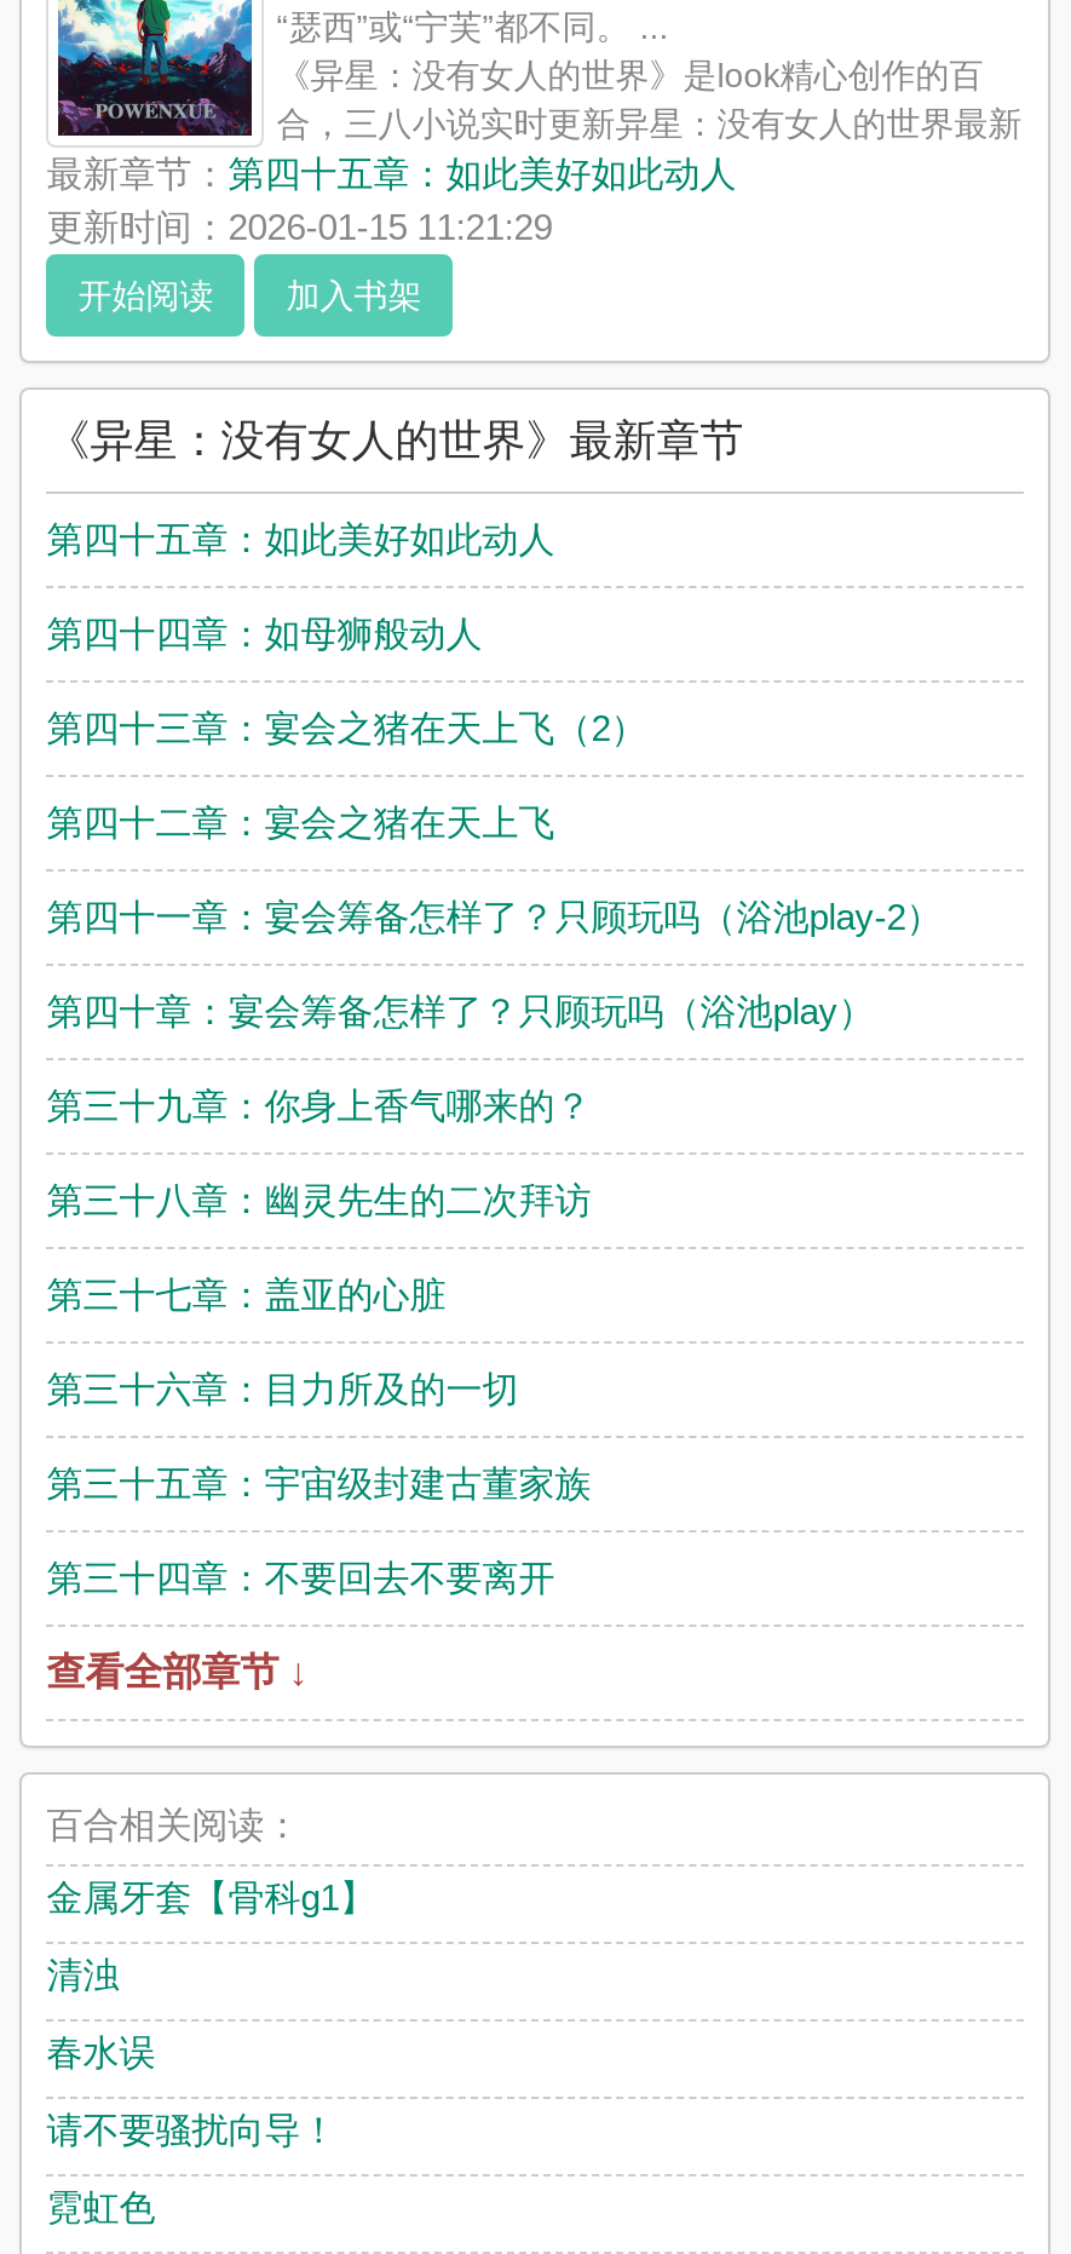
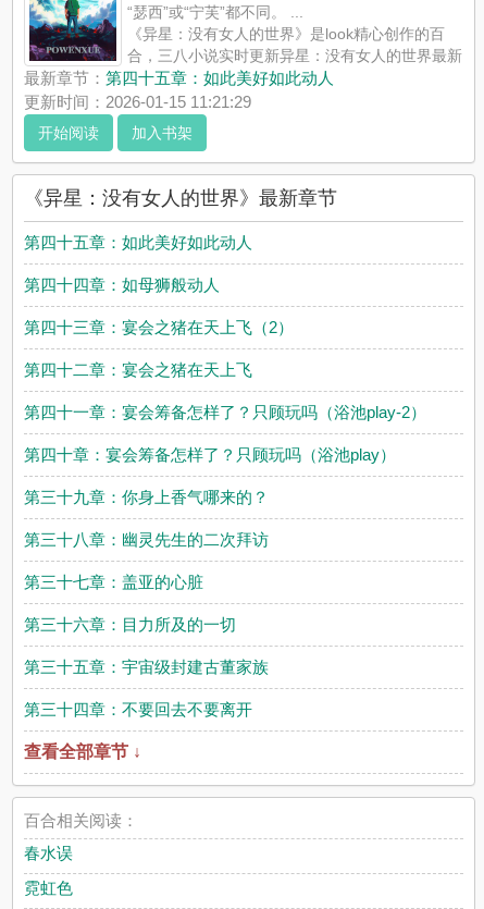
- 金属牙套【骨科g1】
- 清浊

- 请不要骚扰向导！
